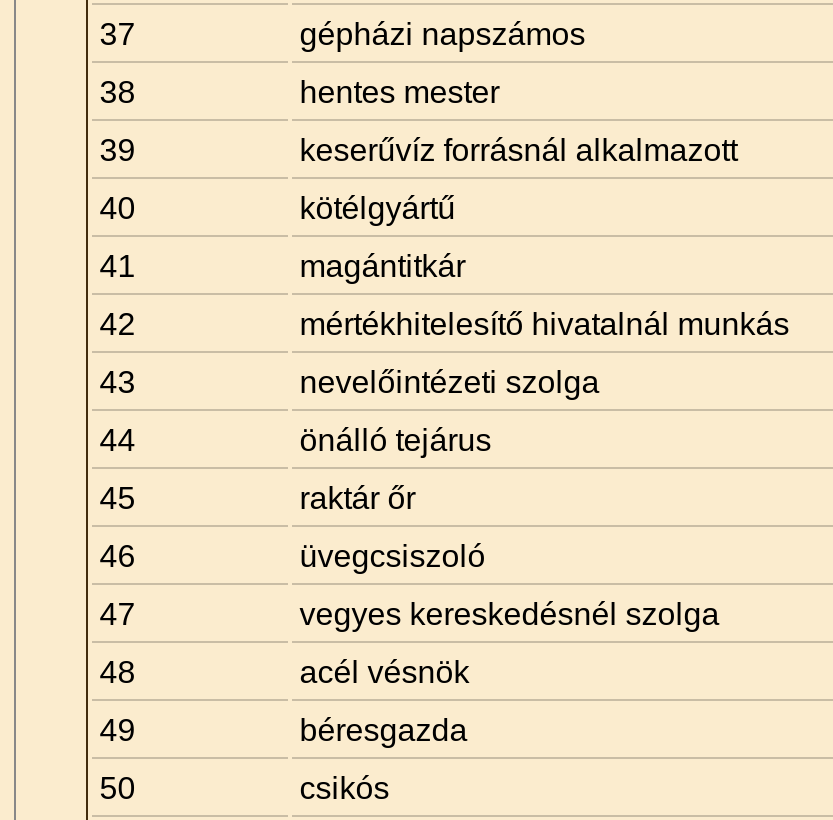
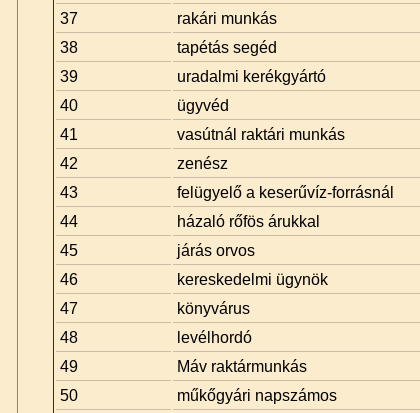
- gépházi napszámos
+ rakári munkás

- hentes mester
+ tapétás segéd

- keserűvíz forrásnál alkalmazott
+ uradalmi kerékgyártó

- kötélgyártű
+ ügyvéd

- magántitkár
+ vasútnál raktári munkás

- mértékhitelesítő hivatalnál munkás
+ zenész

- nevelőintézeti szolga
+ felügyelő a keserűvíz-forrásnál

- önálló tejárus
+ házaló rőfös árukkal

- raktár őr
+ járás orvos

- üvegcsiszoló
+ kereskedelmi ügynök

- vegyes kereskedésnél szolga
+ könyvárus

- acél vésnök
+ levélhordó

- béresgazda
+ Máv raktármunkás

- csikós
+ műkőgyári napszámos
